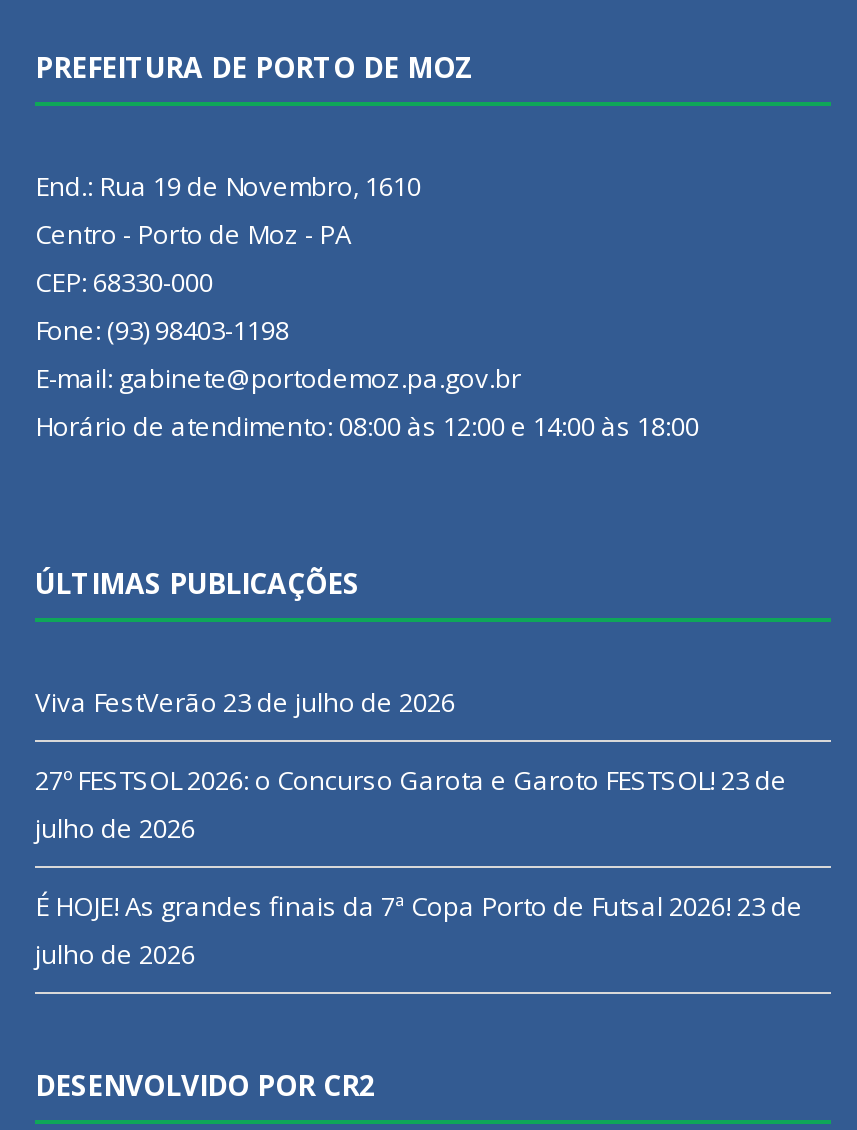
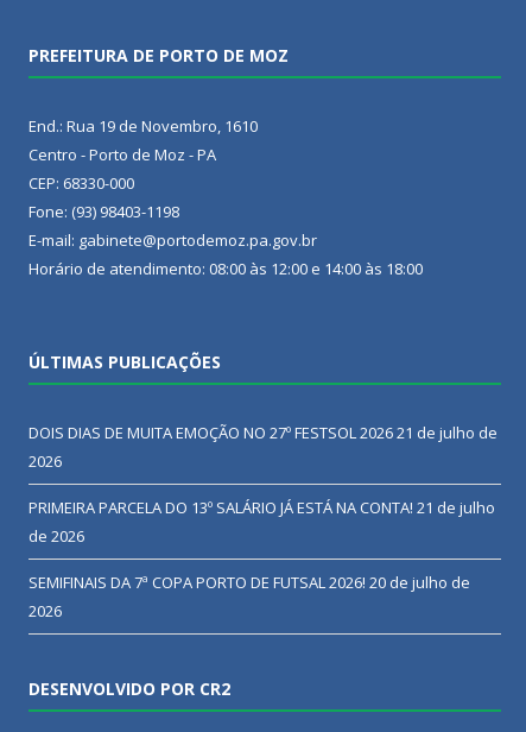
- Viva FestVerão 23 de julho de 2026
+ DOIS DIAS DE MUITA EMOÇÃO NO 27º FESTSOL 2026 21 de julho de
+ 2026

- 27º FESTSOL 2026: o Concurso Garota e Garoto FESTSOL! 23 de
- julho de 2026
+ PRIMEIRA PARCELA DO 13º SALÁRIO JÁ ESTÁ NA CONTA! 21 de julho
+ de 2026

- É HOJE! As grandes finais da 7ª Copa Porto de Futsal 2026! 23 de
- julho de 2026
+ SEMIFINAIS DA 7ª COPA PORTO DE FUTSAL 2026! 20 de julho de
+ 2026
